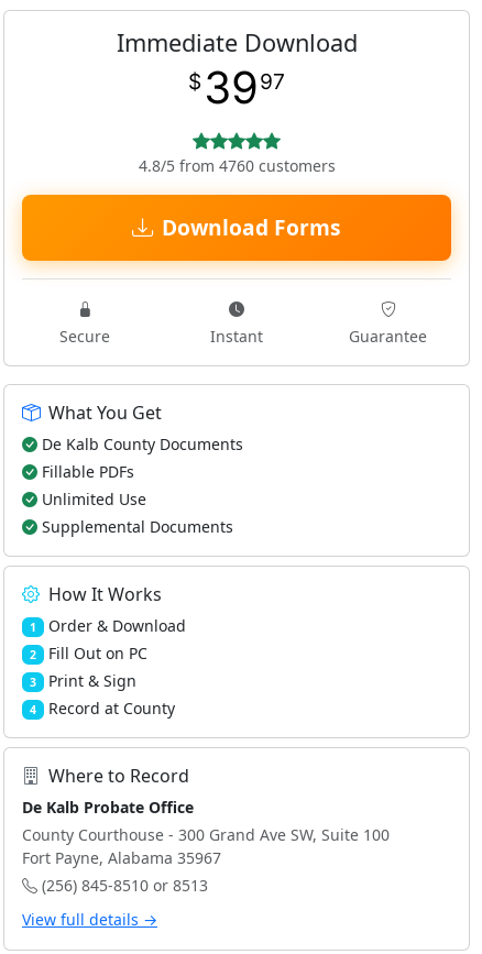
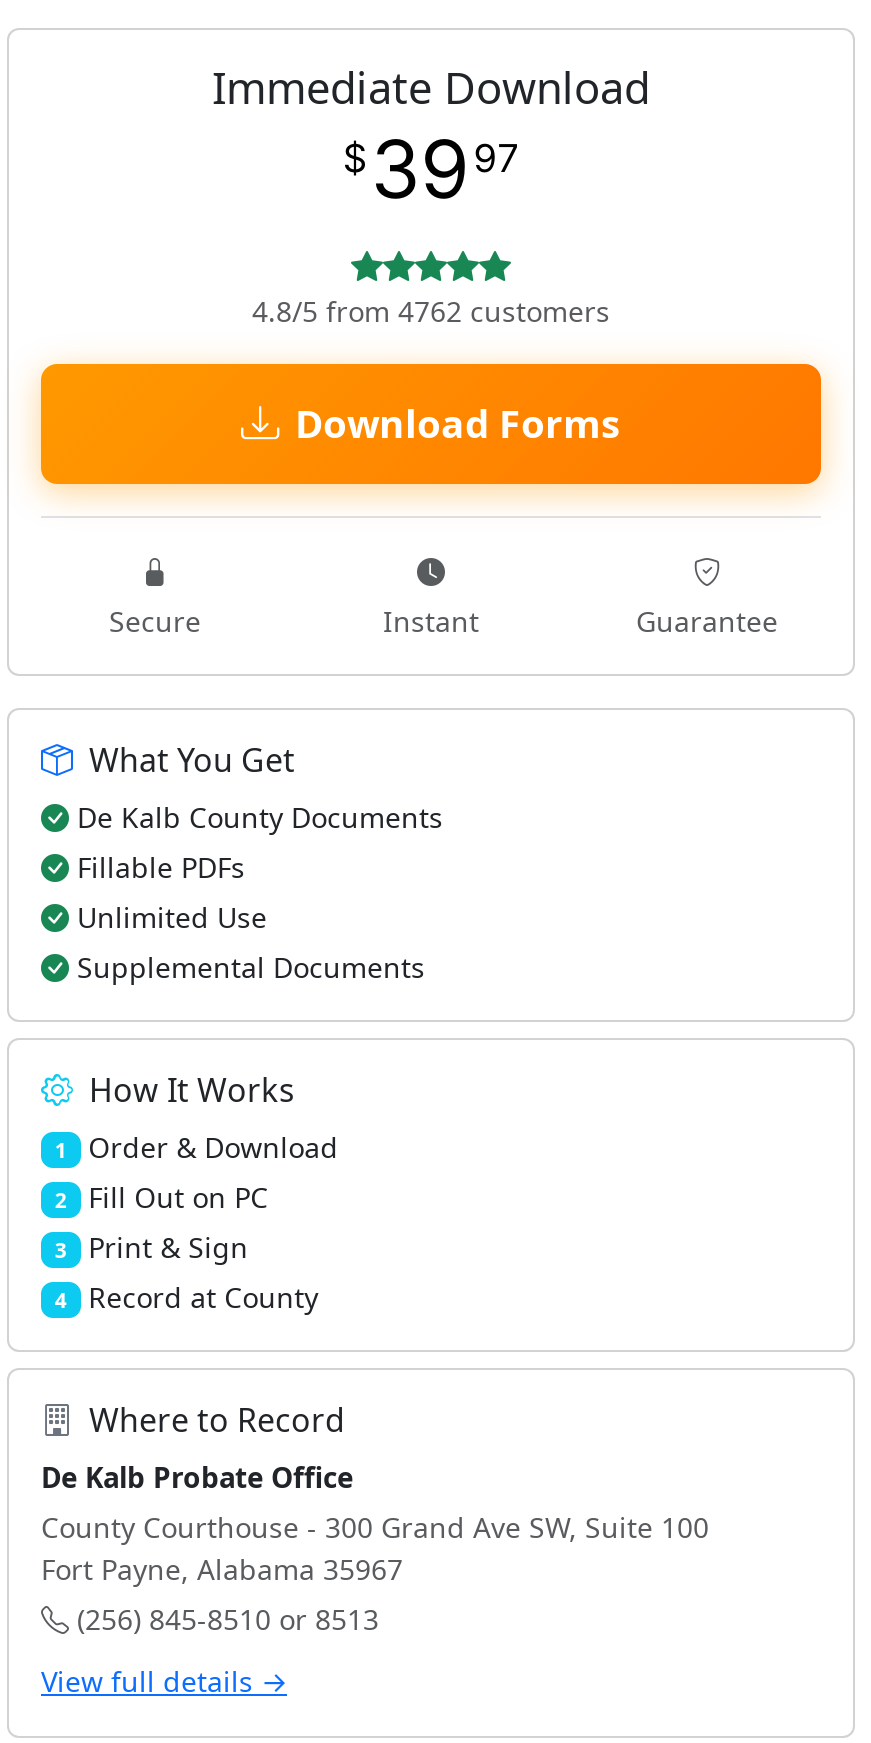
- 4.8/5 from 4760 customers
+ 4.8/5 from 4762 customers
